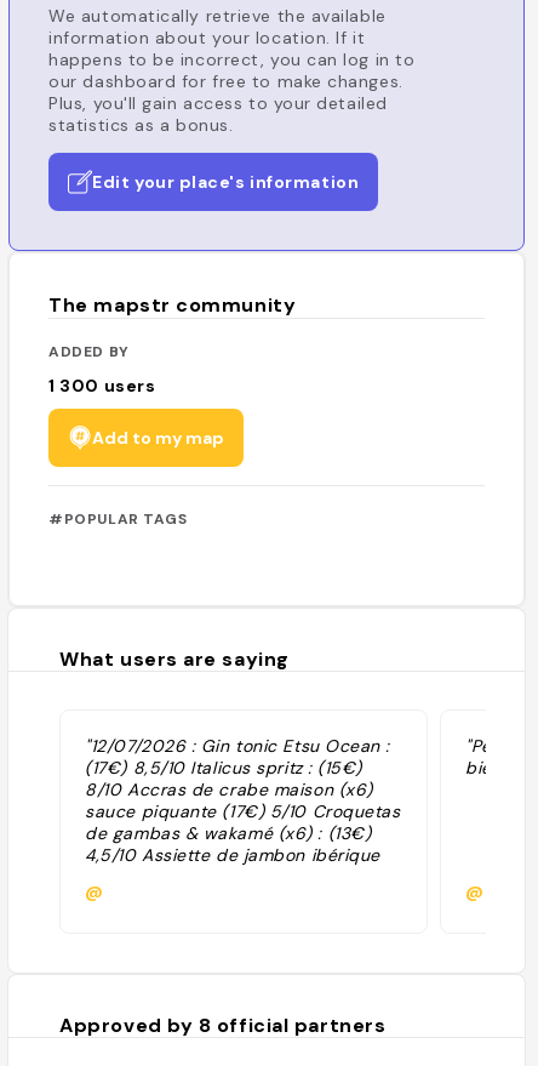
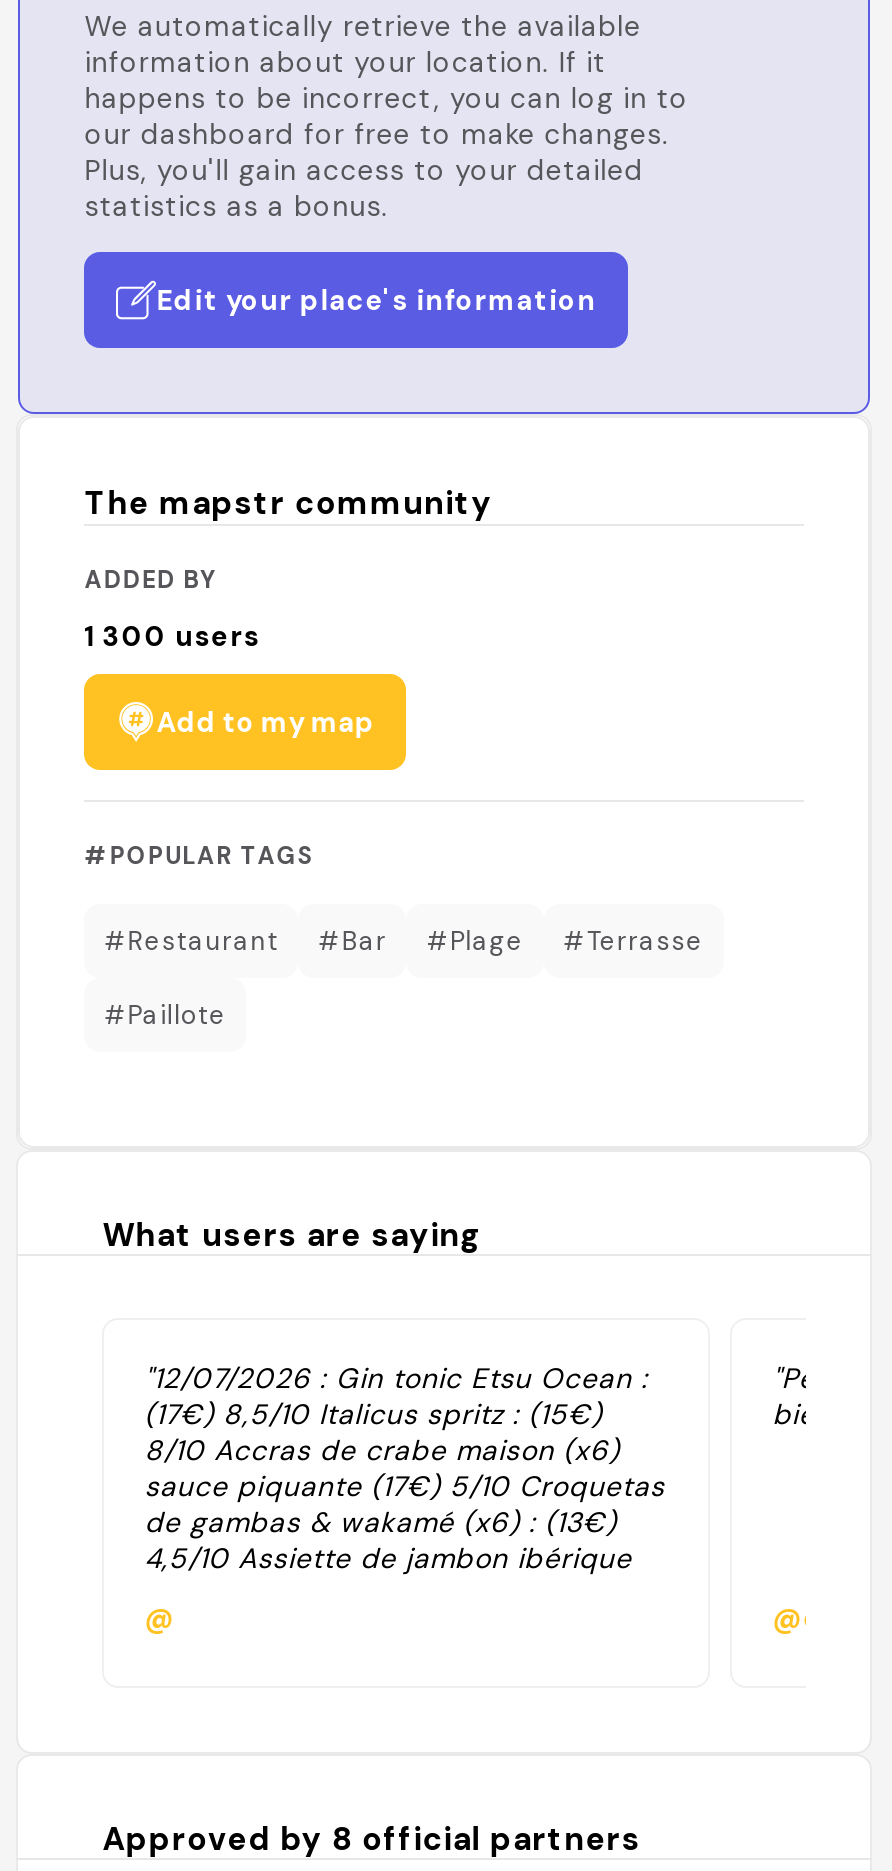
+ #Restaurant
+ #Bar
+ #Plage
+ #Terrasse
+ #Paillote
